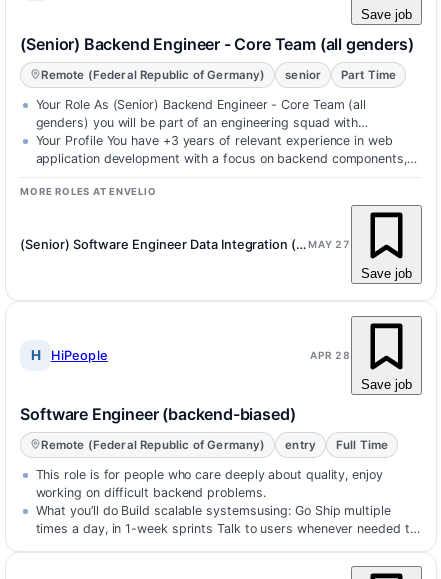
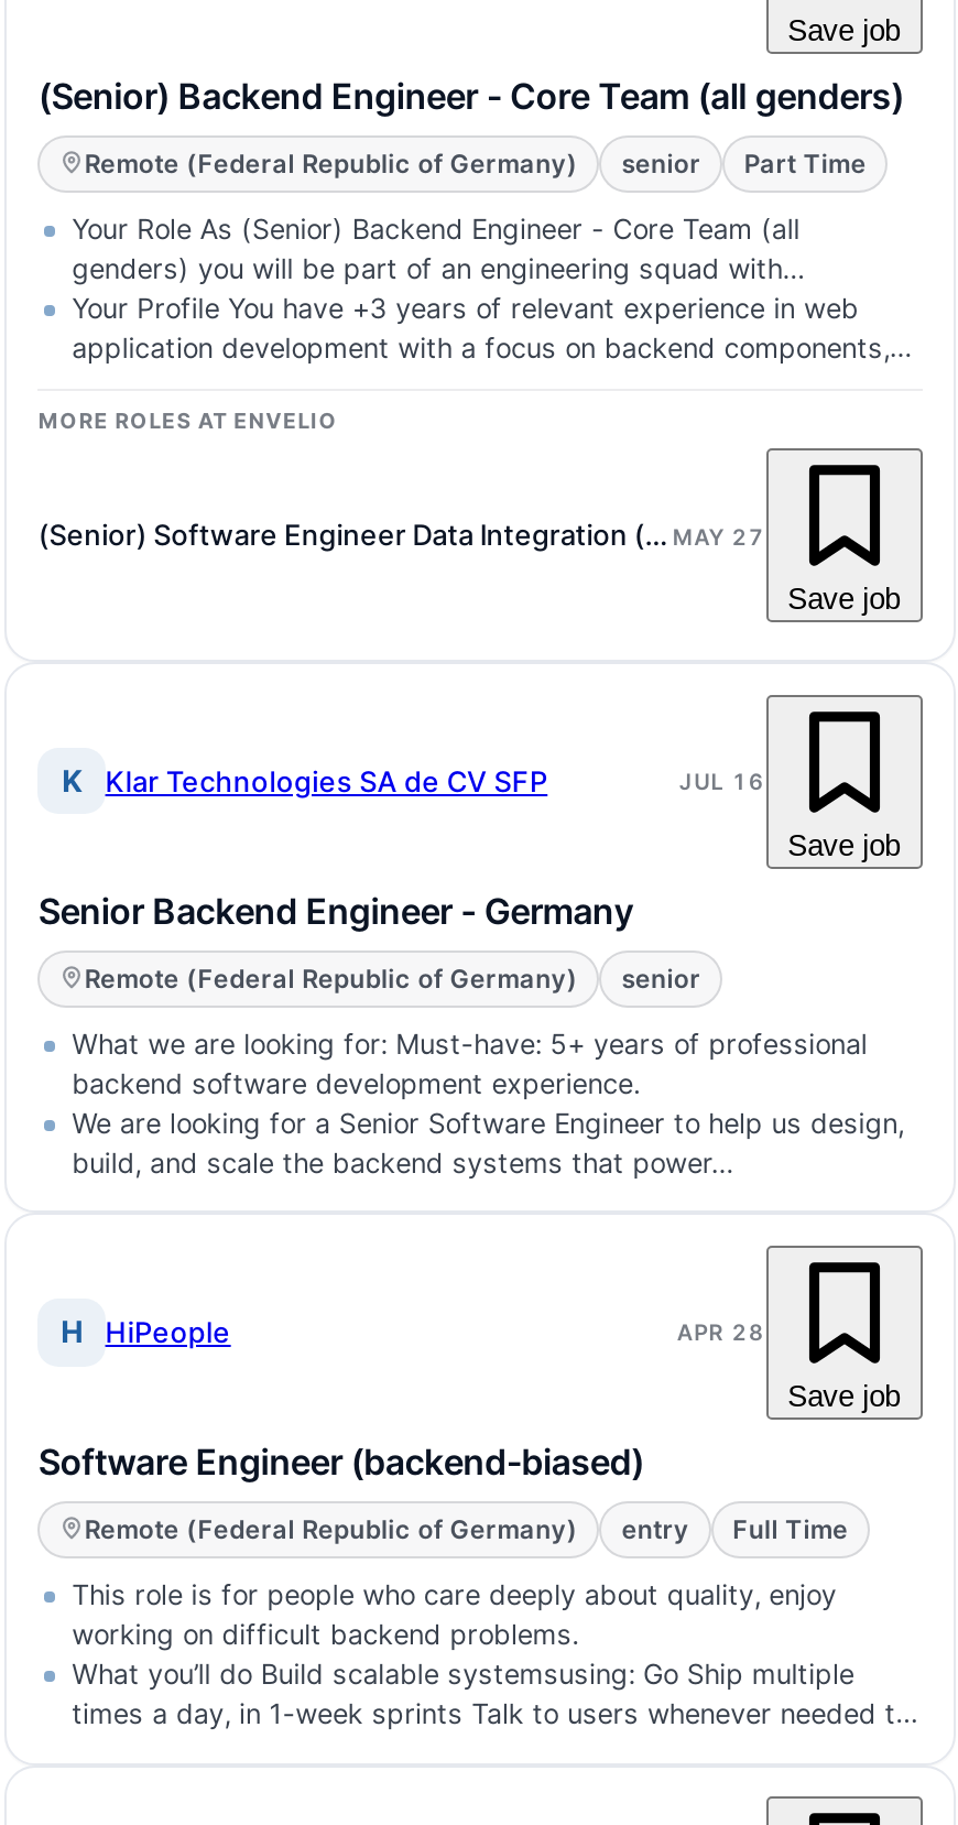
+ K
+ Klar Technologies SA de CV SFP
+ JUL 16
+ Save job
+ Senior Backend Engineer - Germany
+ Remote (Federal Republic of Germany)
+ senior
+ What we are looking for: Must-have: 5+ years of professional
+ backend software development experience.
+ We are looking for a Senior Software Engineer to help us design,
+ build, and scale the backend systems that power…
